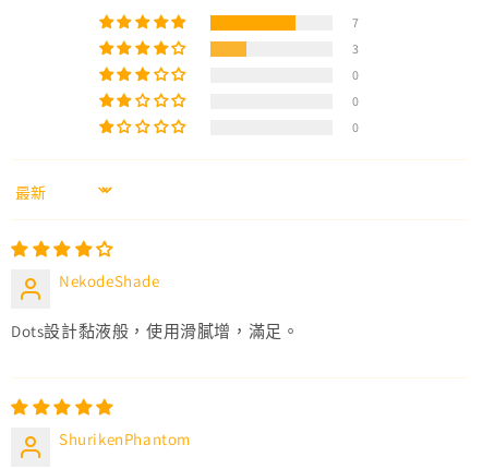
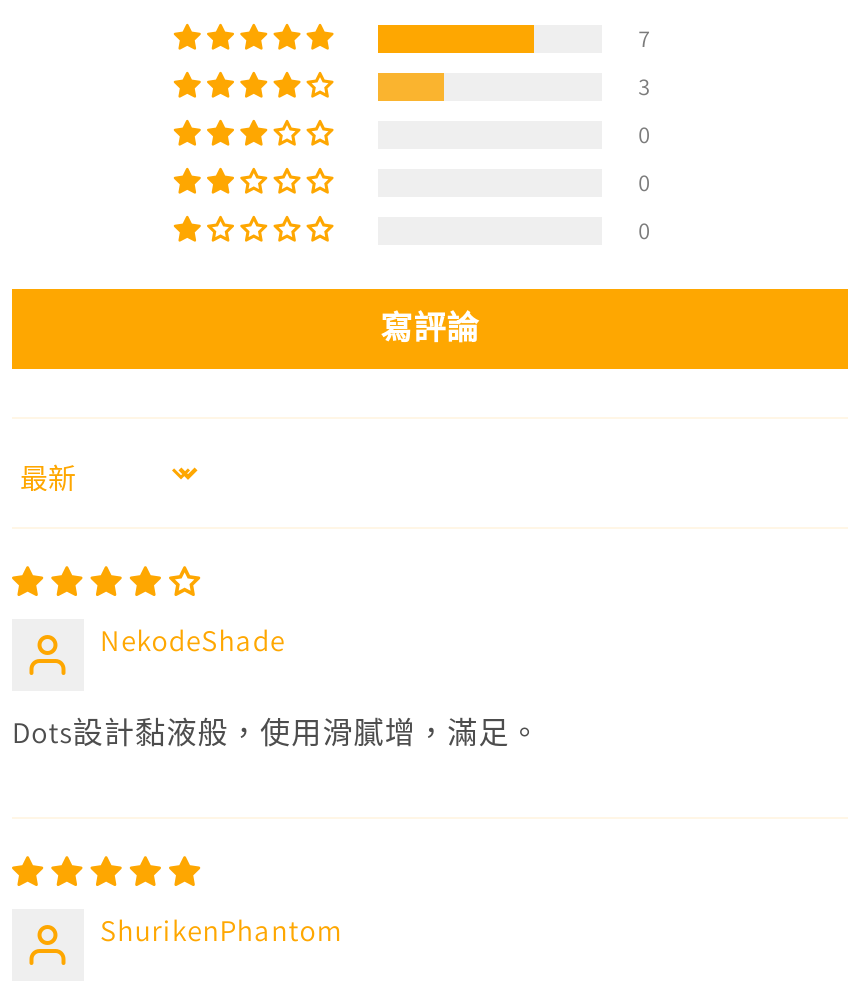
+ 寫評論
